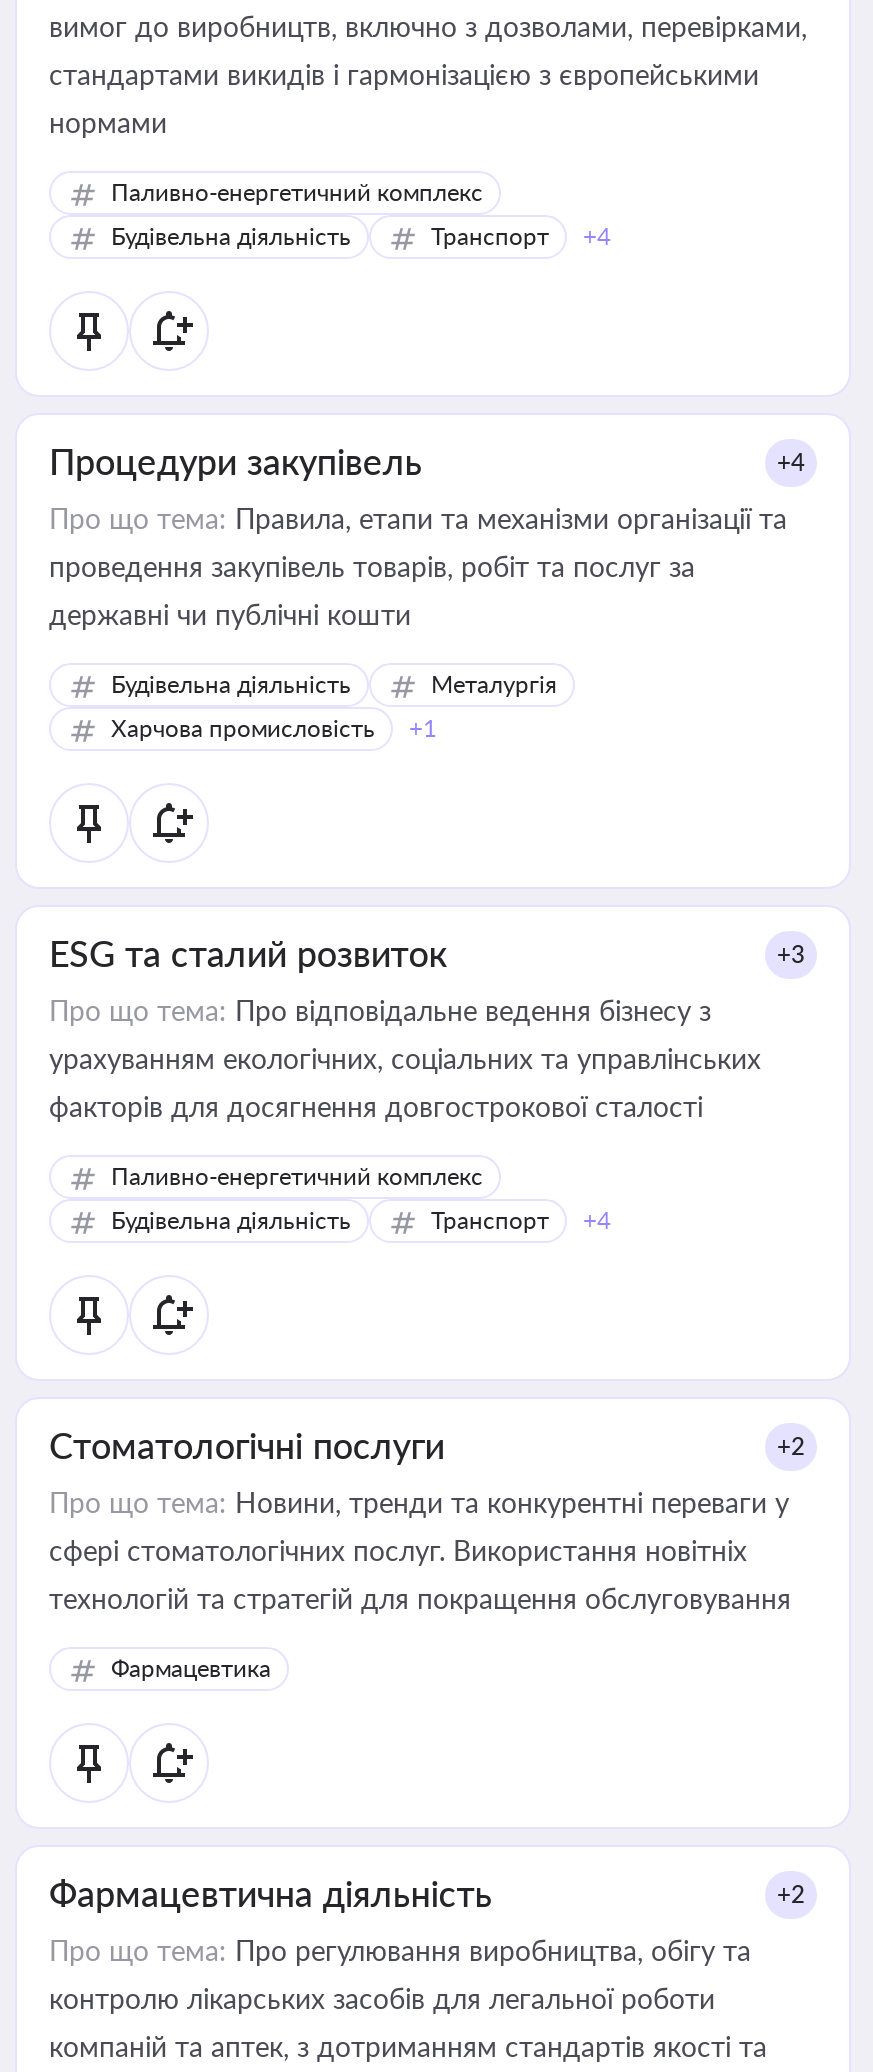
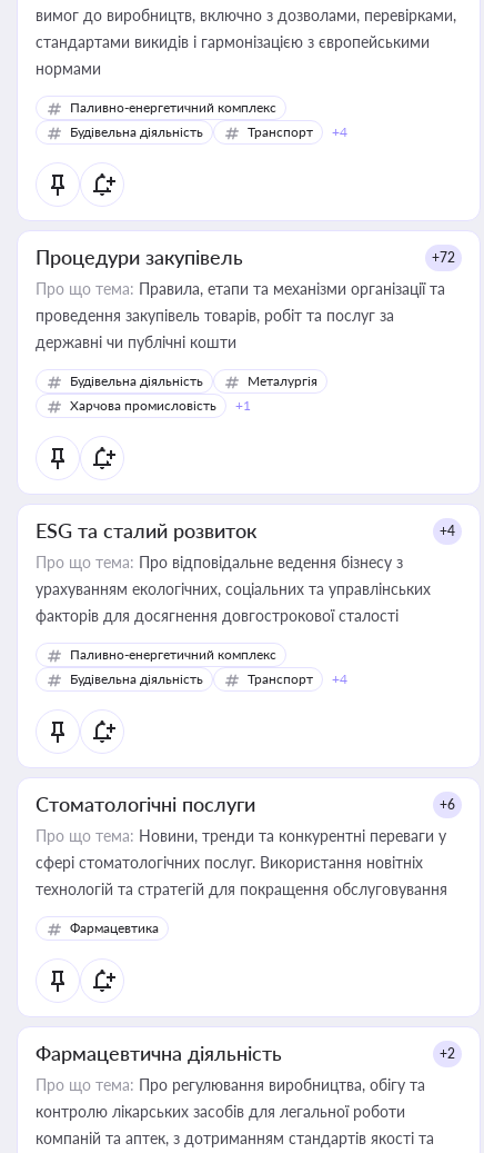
- +4
+ +72

- +3
+ +4

- +2
+ +6
